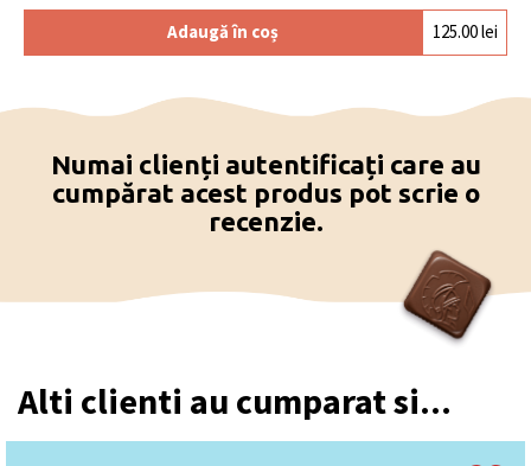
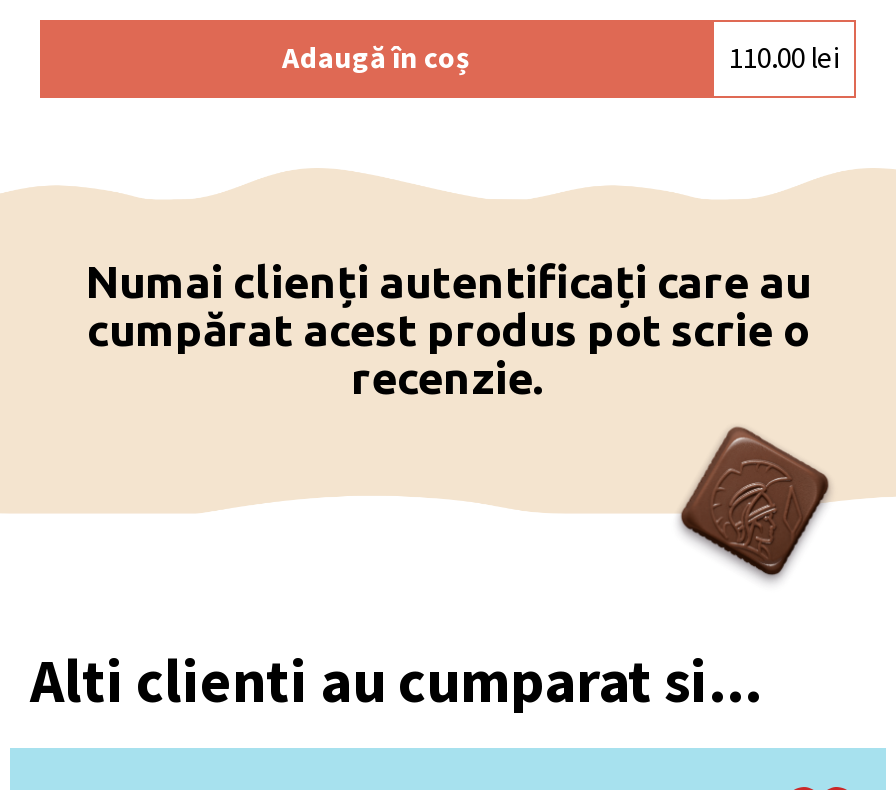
- 125.00 lei
+ 110.00 lei
